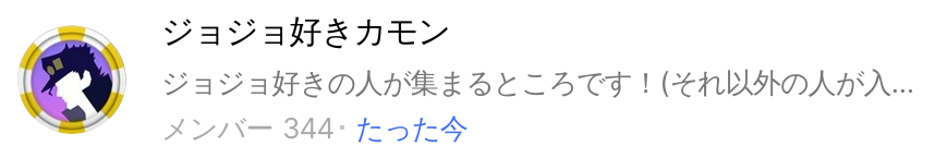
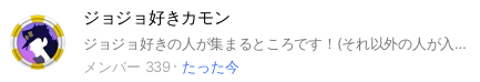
- メンバー 344 たった今
+ メンバー 339 たった今
